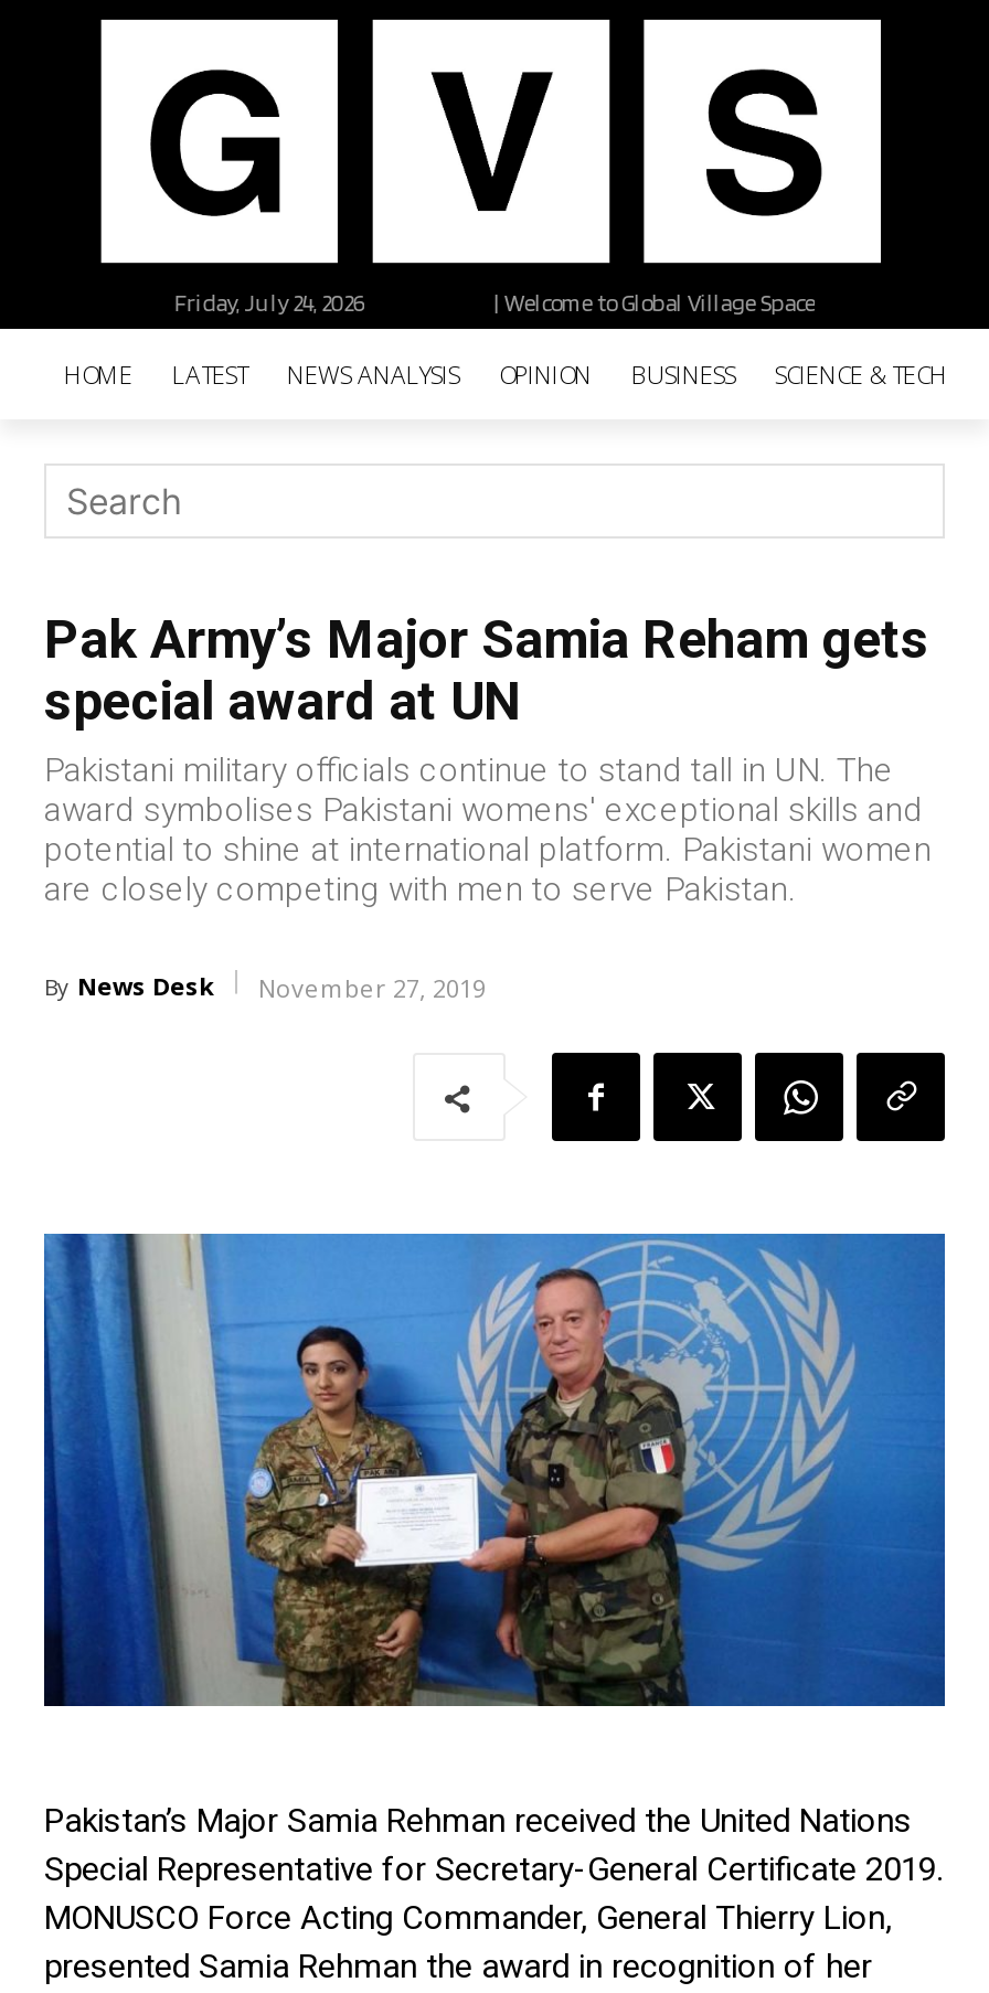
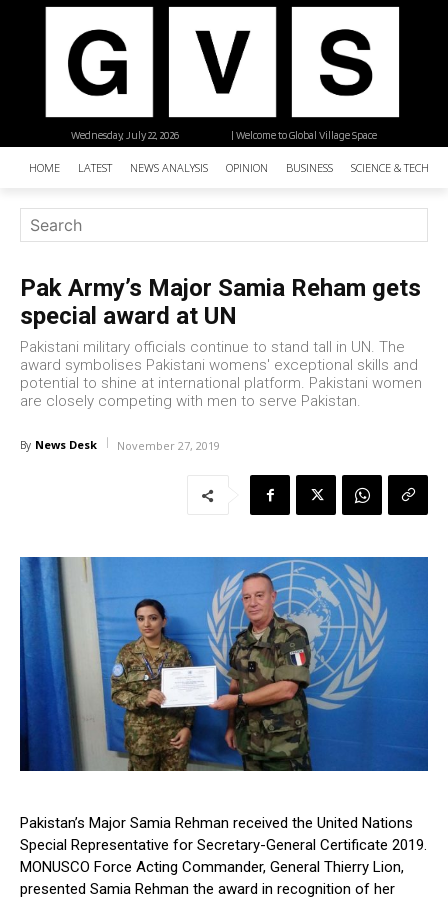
- Friday, July 24, 2026
+ Wednesday, July 22, 2026
